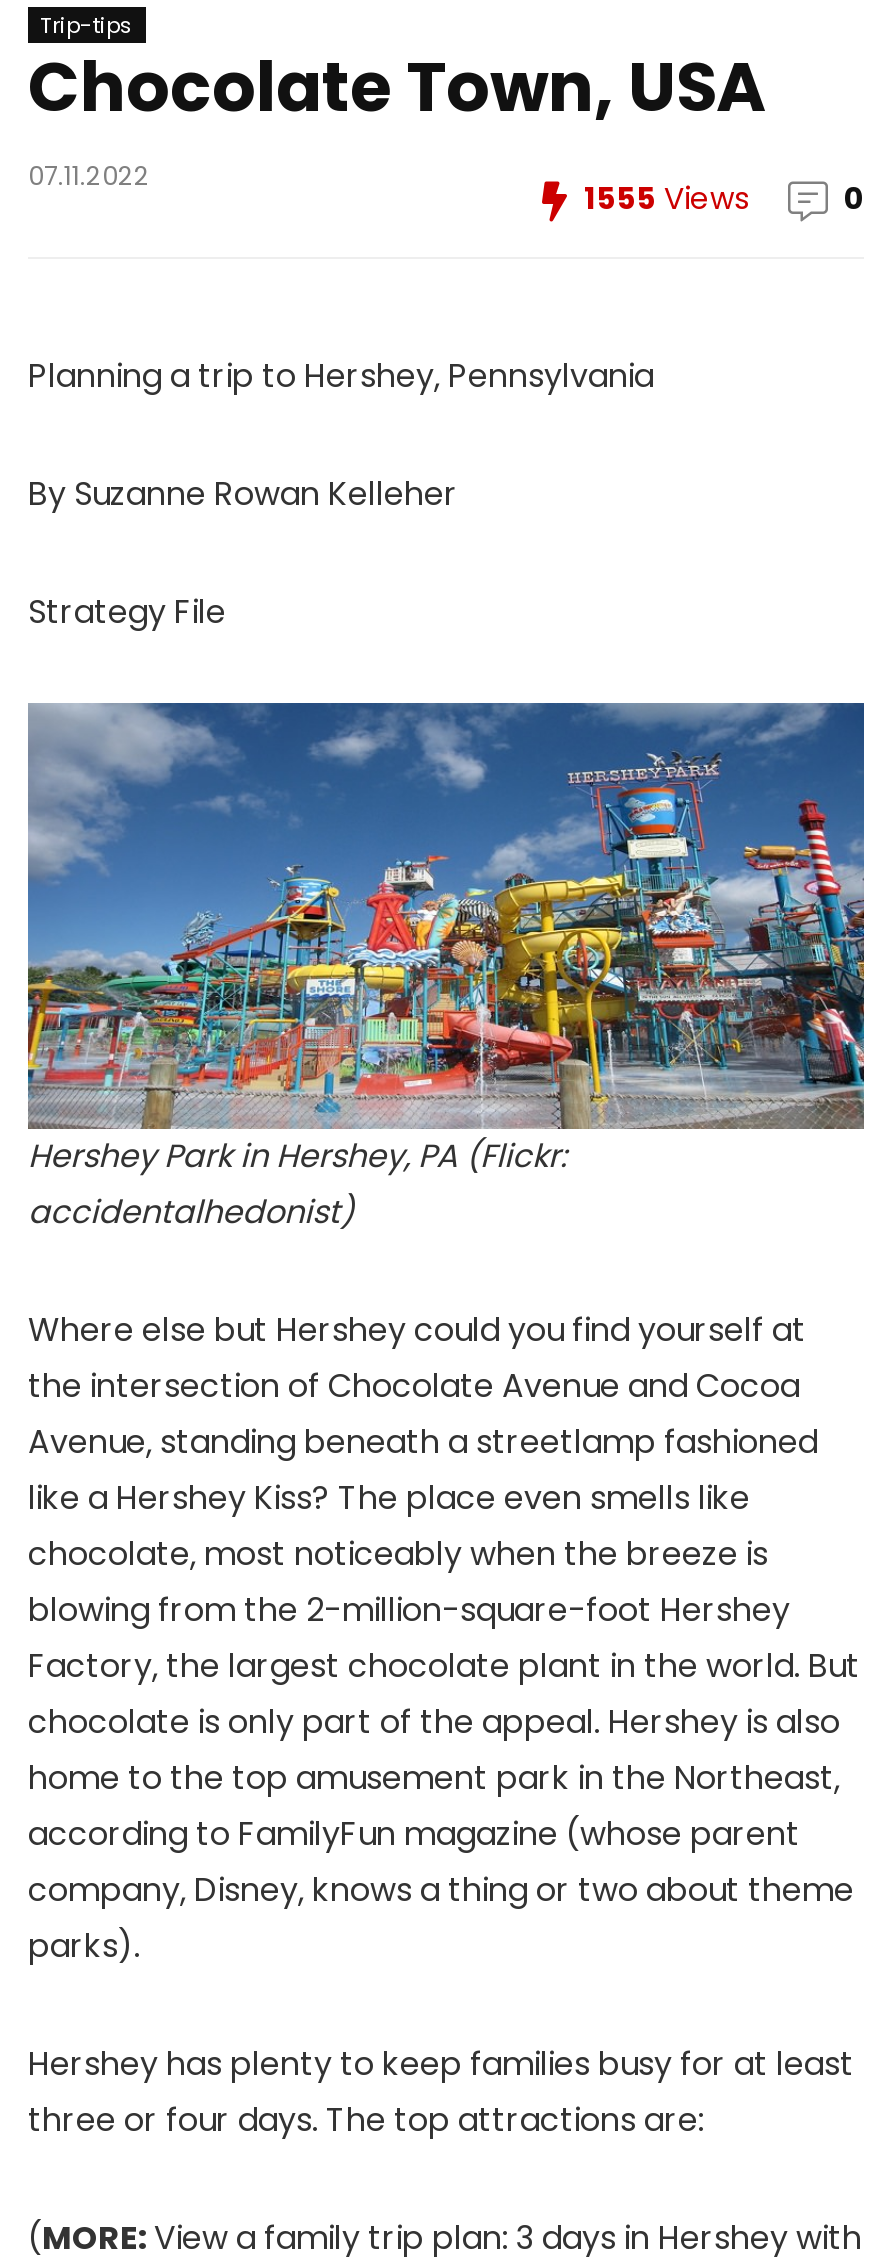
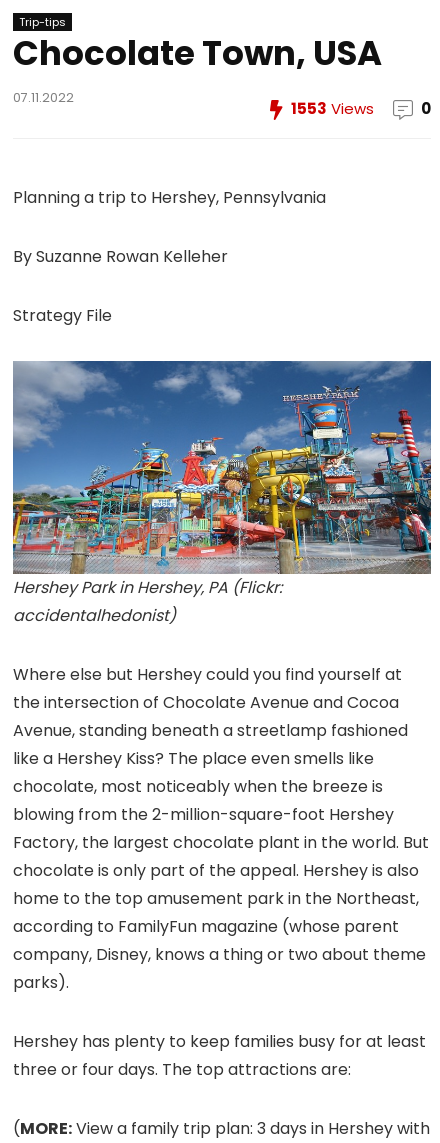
- 1555 Views
+ 1553 Views
